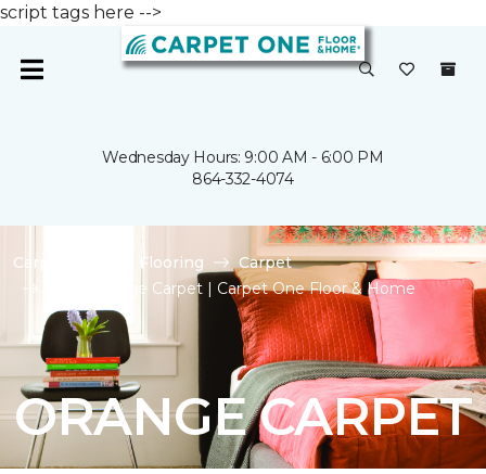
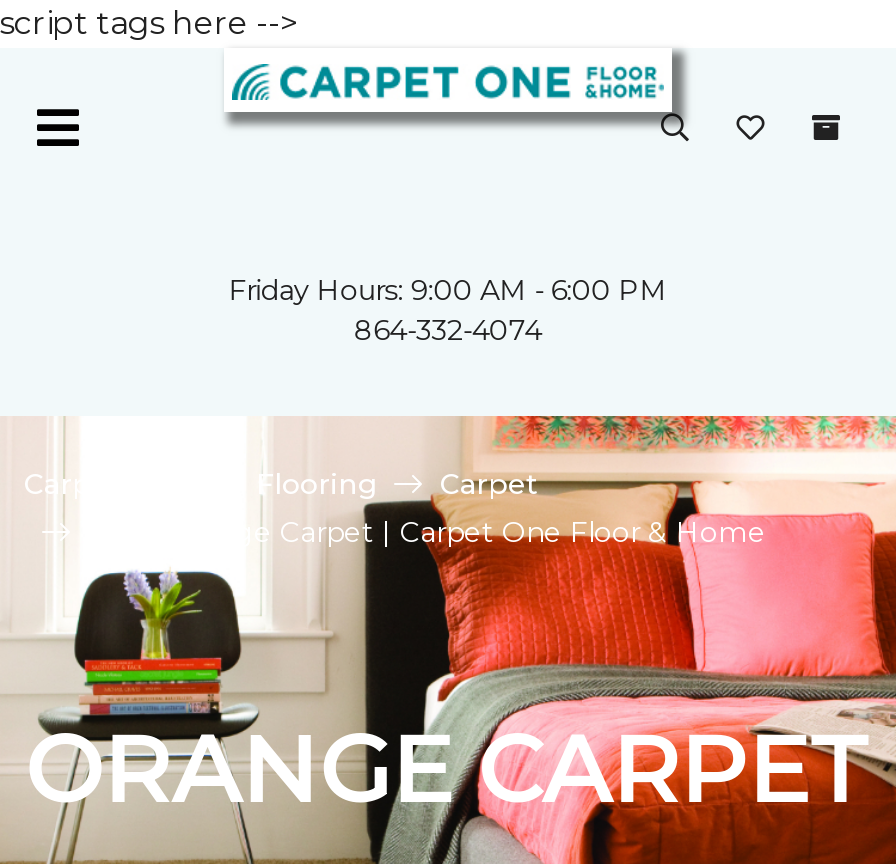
- Wednesday Hours: 9:00 AM - 6:00 PM
+ Friday Hours: 9:00 AM - 6:00 PM
